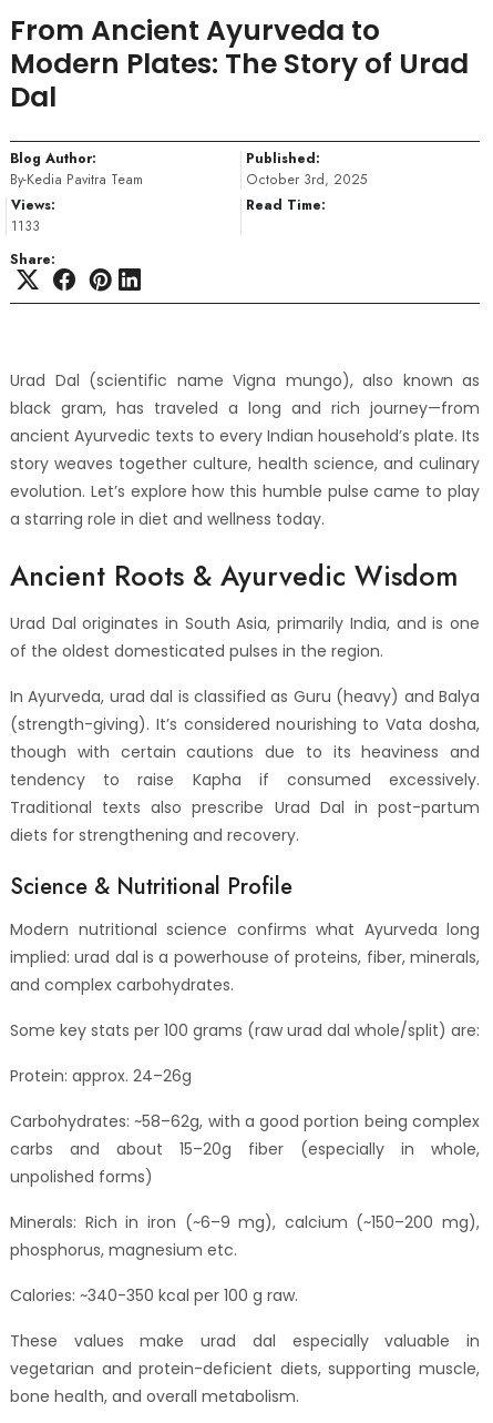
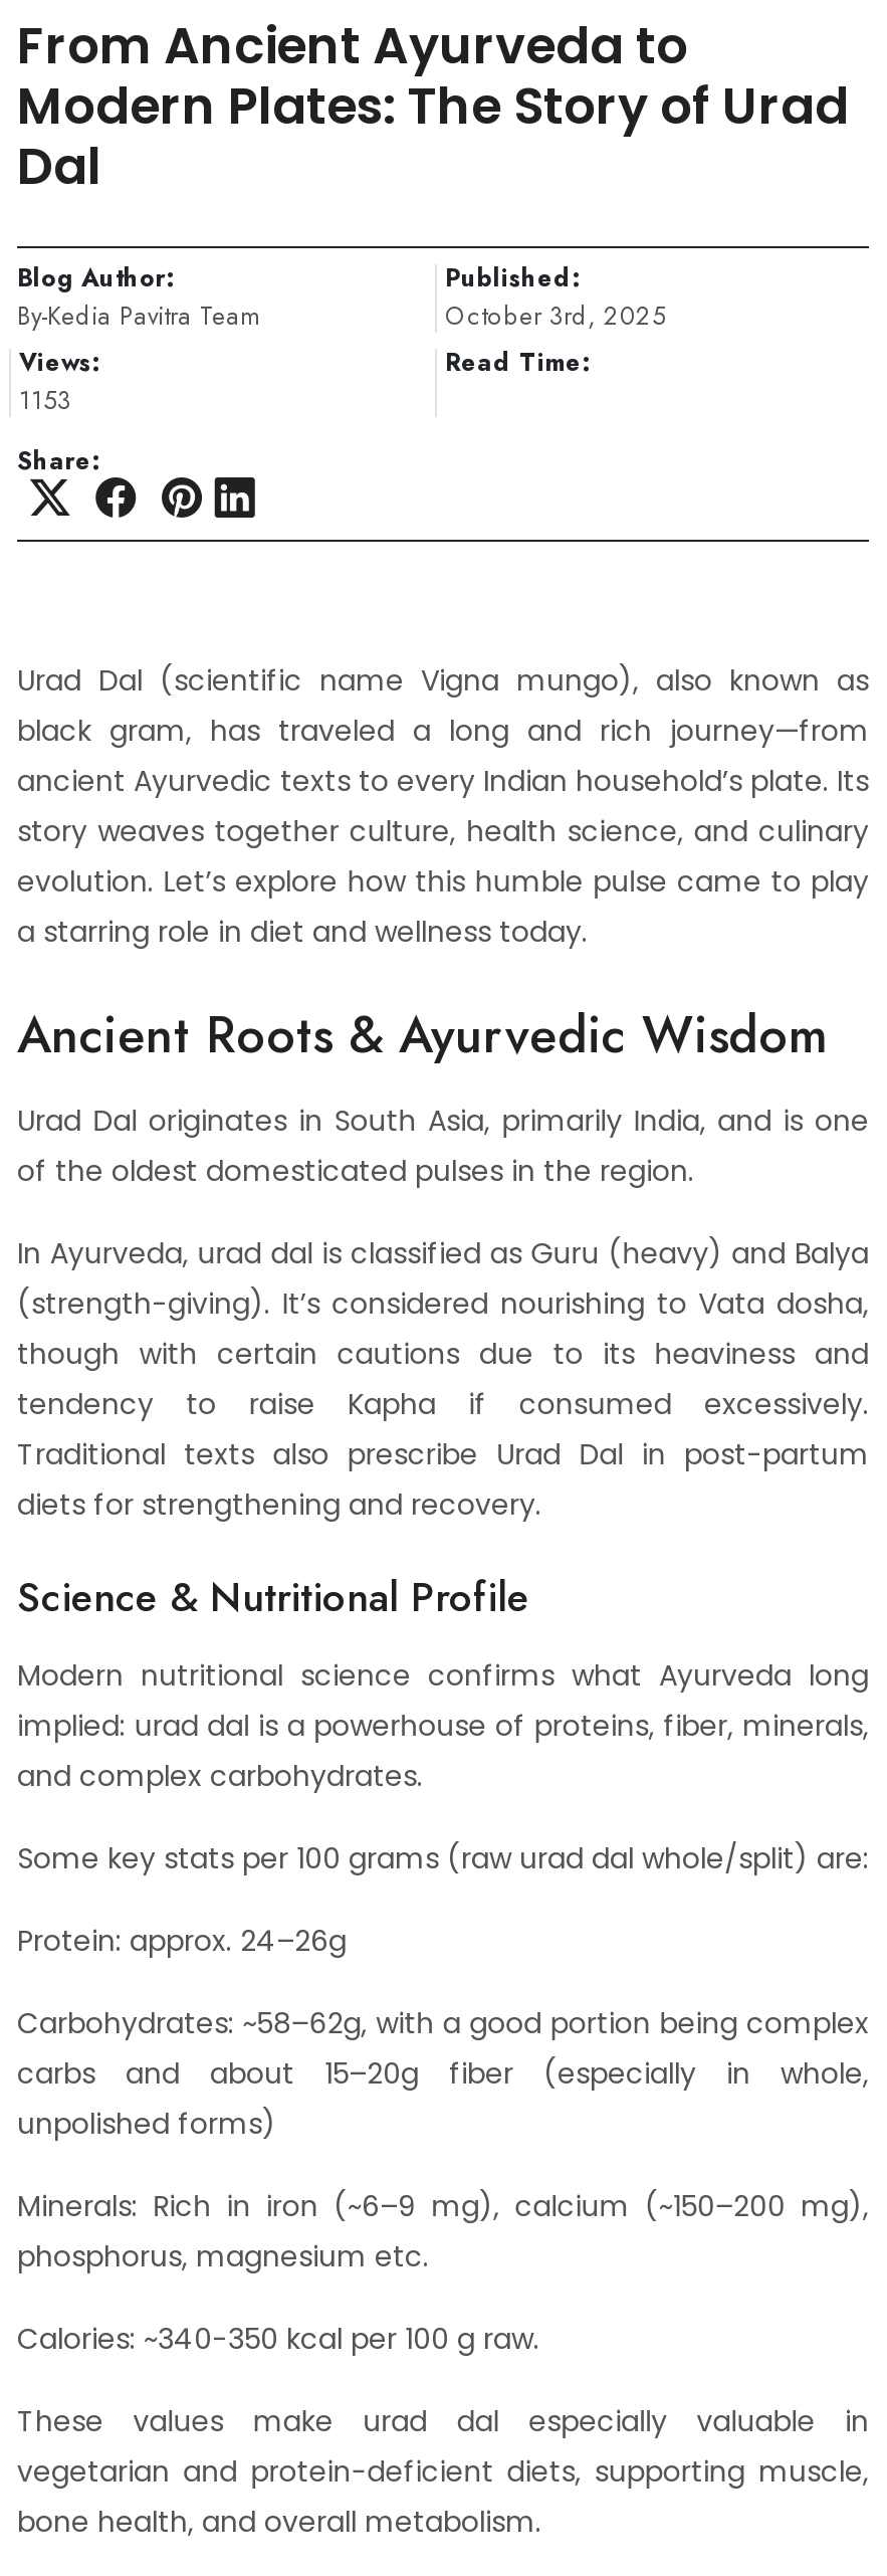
- 1133
+ 1153
